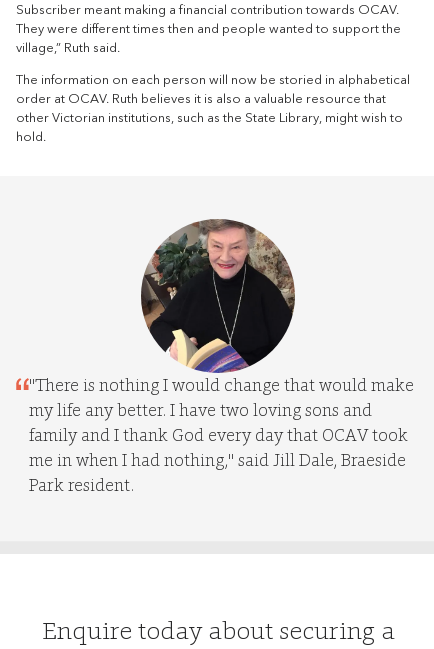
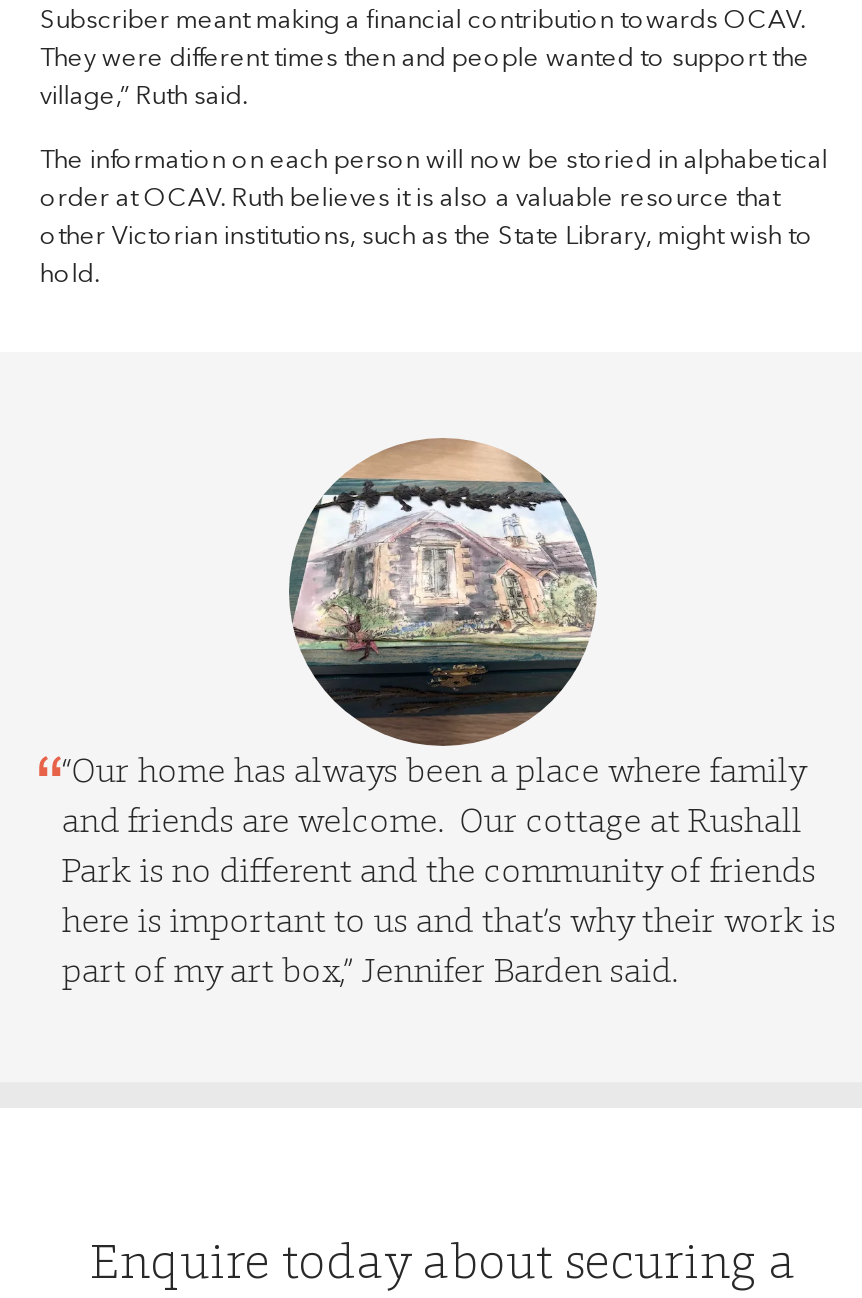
- [image]
- "There is nothing I would change that would make
- my life any better. I have two loving sons and
- family and I thank God every day that OCAV took
- me in when I had nothing," said Jill Dale, Braeside
- Park resident.
+ [image]
+ “Our home has always been a place where family
+ and friends are welcome. Our cottage at Rushall
+ Park is no different and the community of friends
+ here is important to us and that’s why their work is
+ part of my art box,” Jennifer Barden said.
